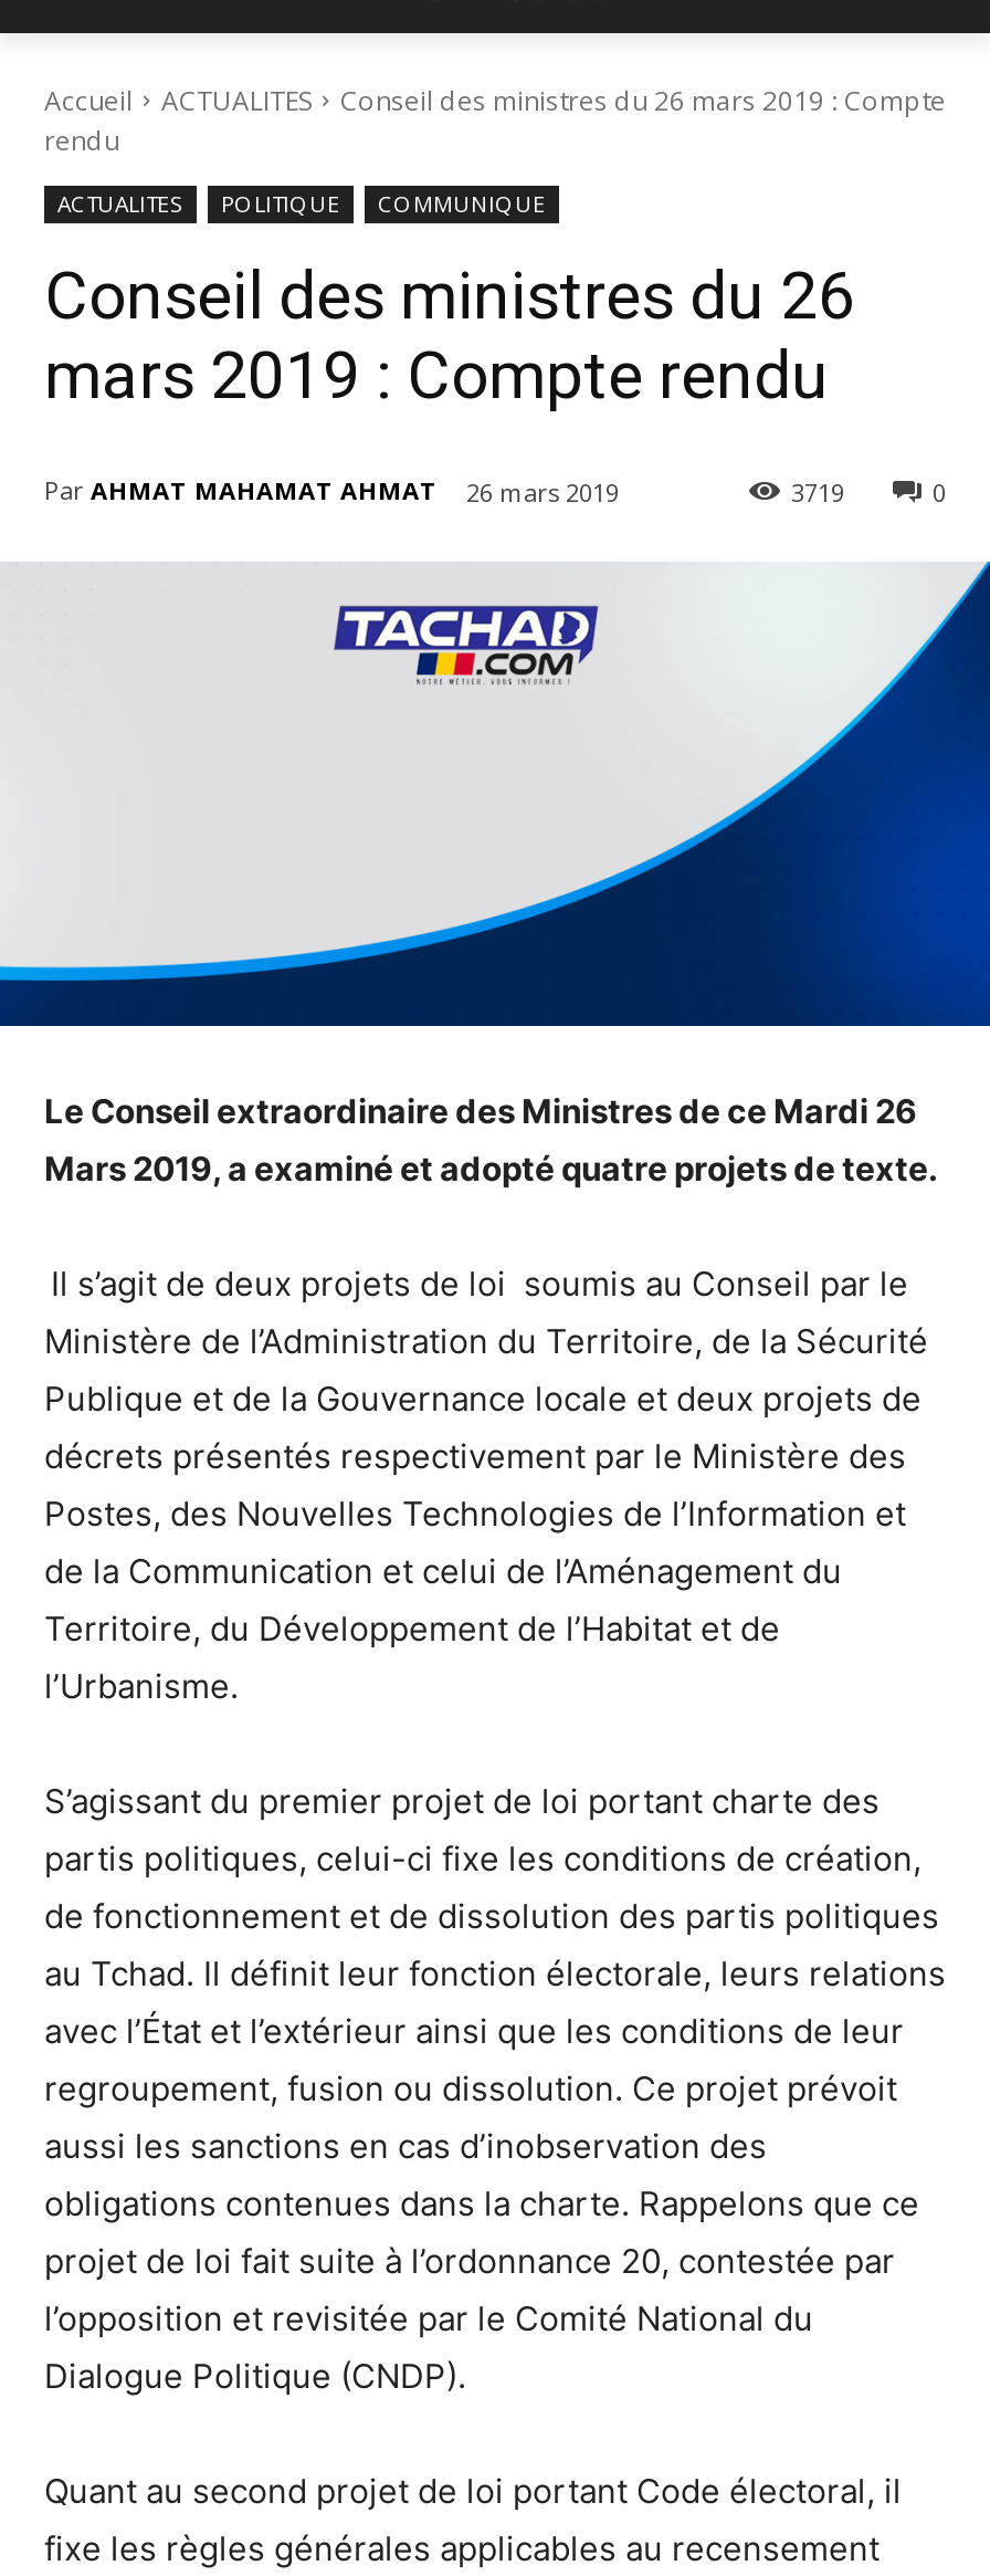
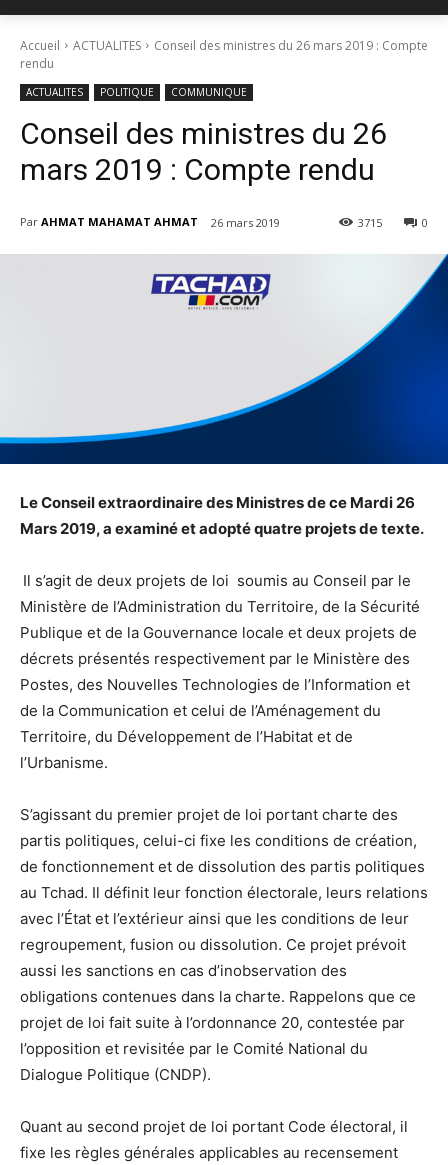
- 3719
+ 3715
